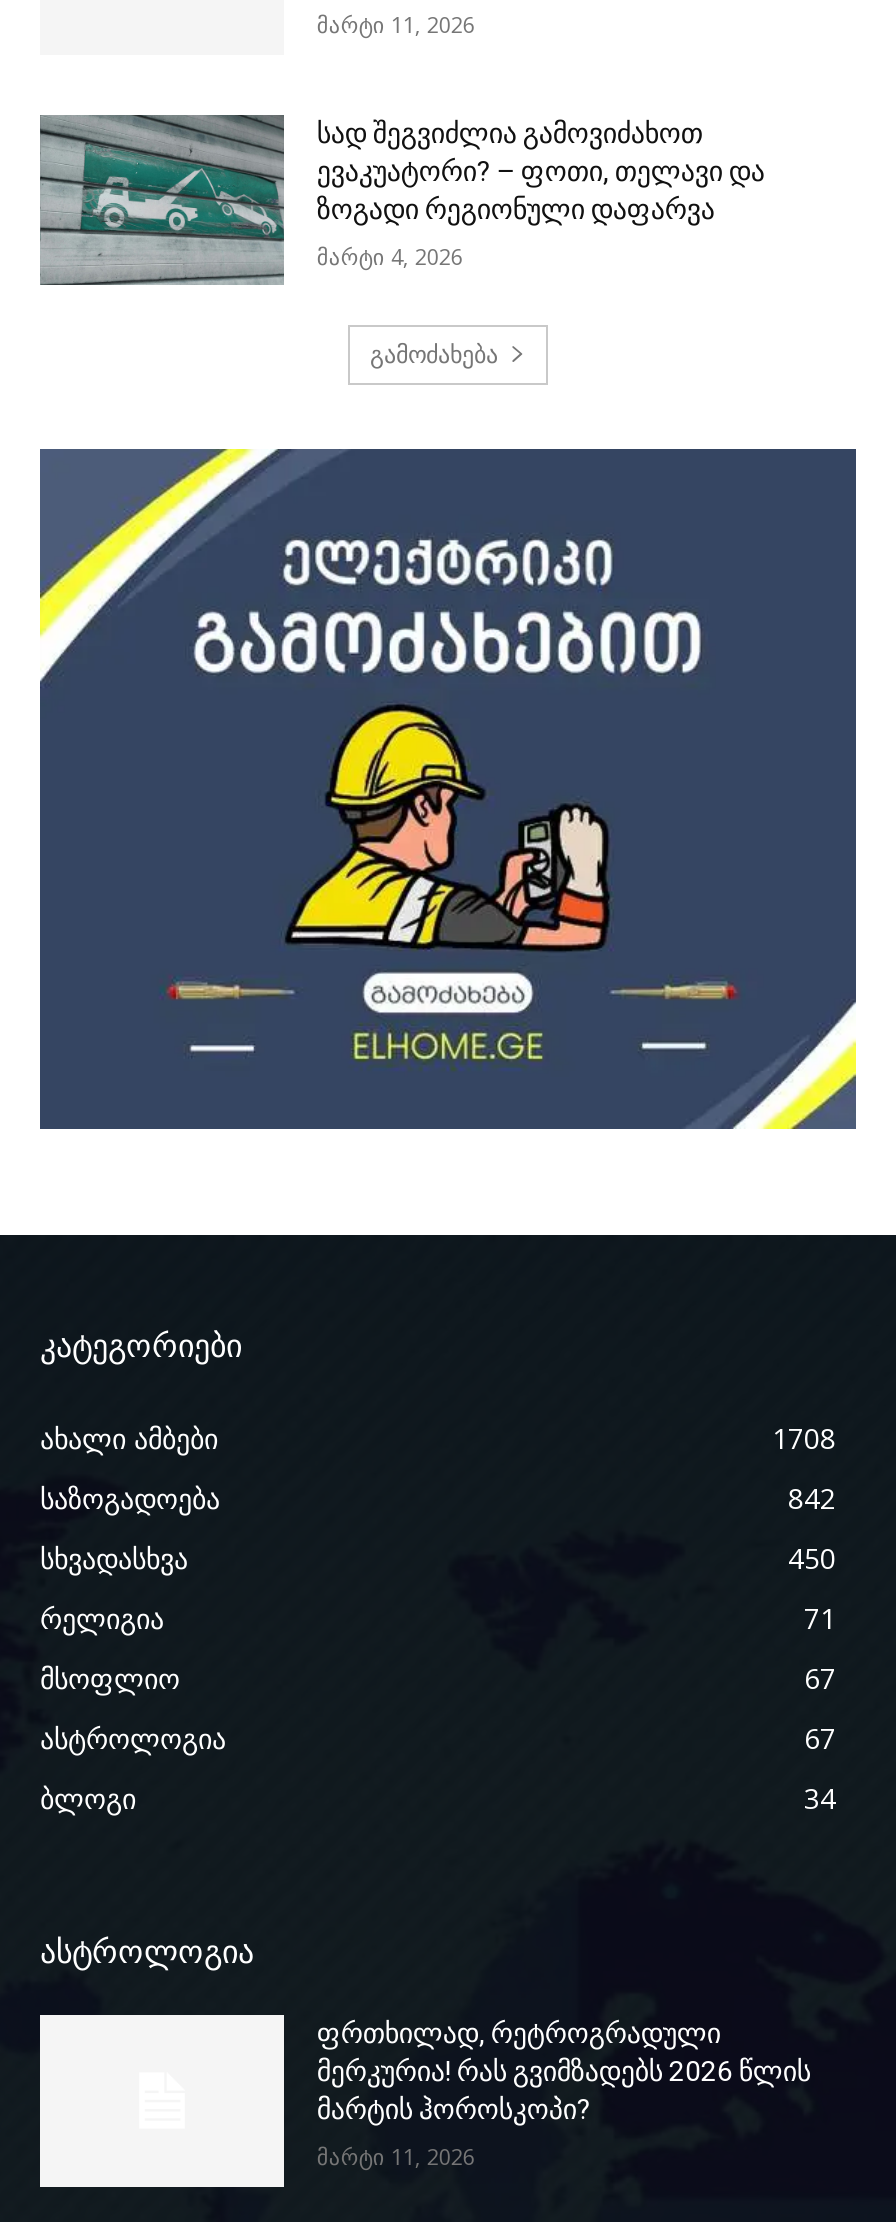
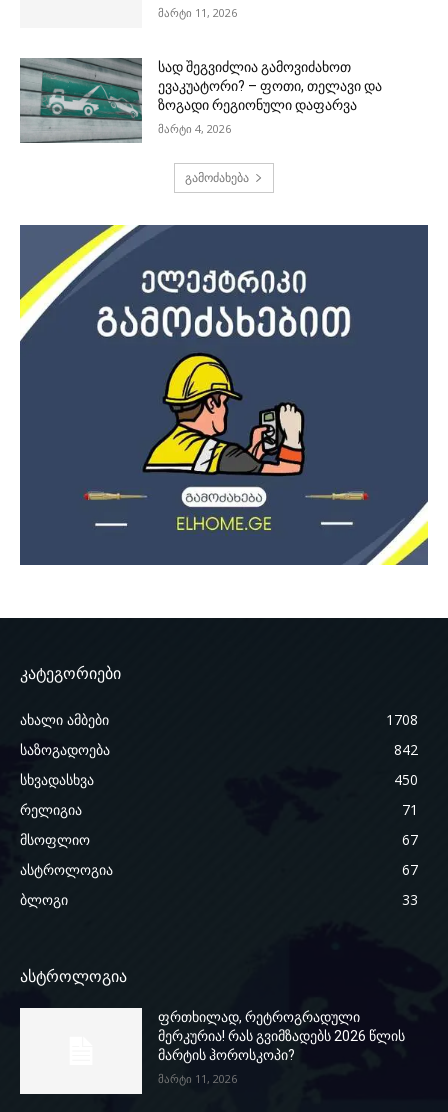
- 34
+ 33
